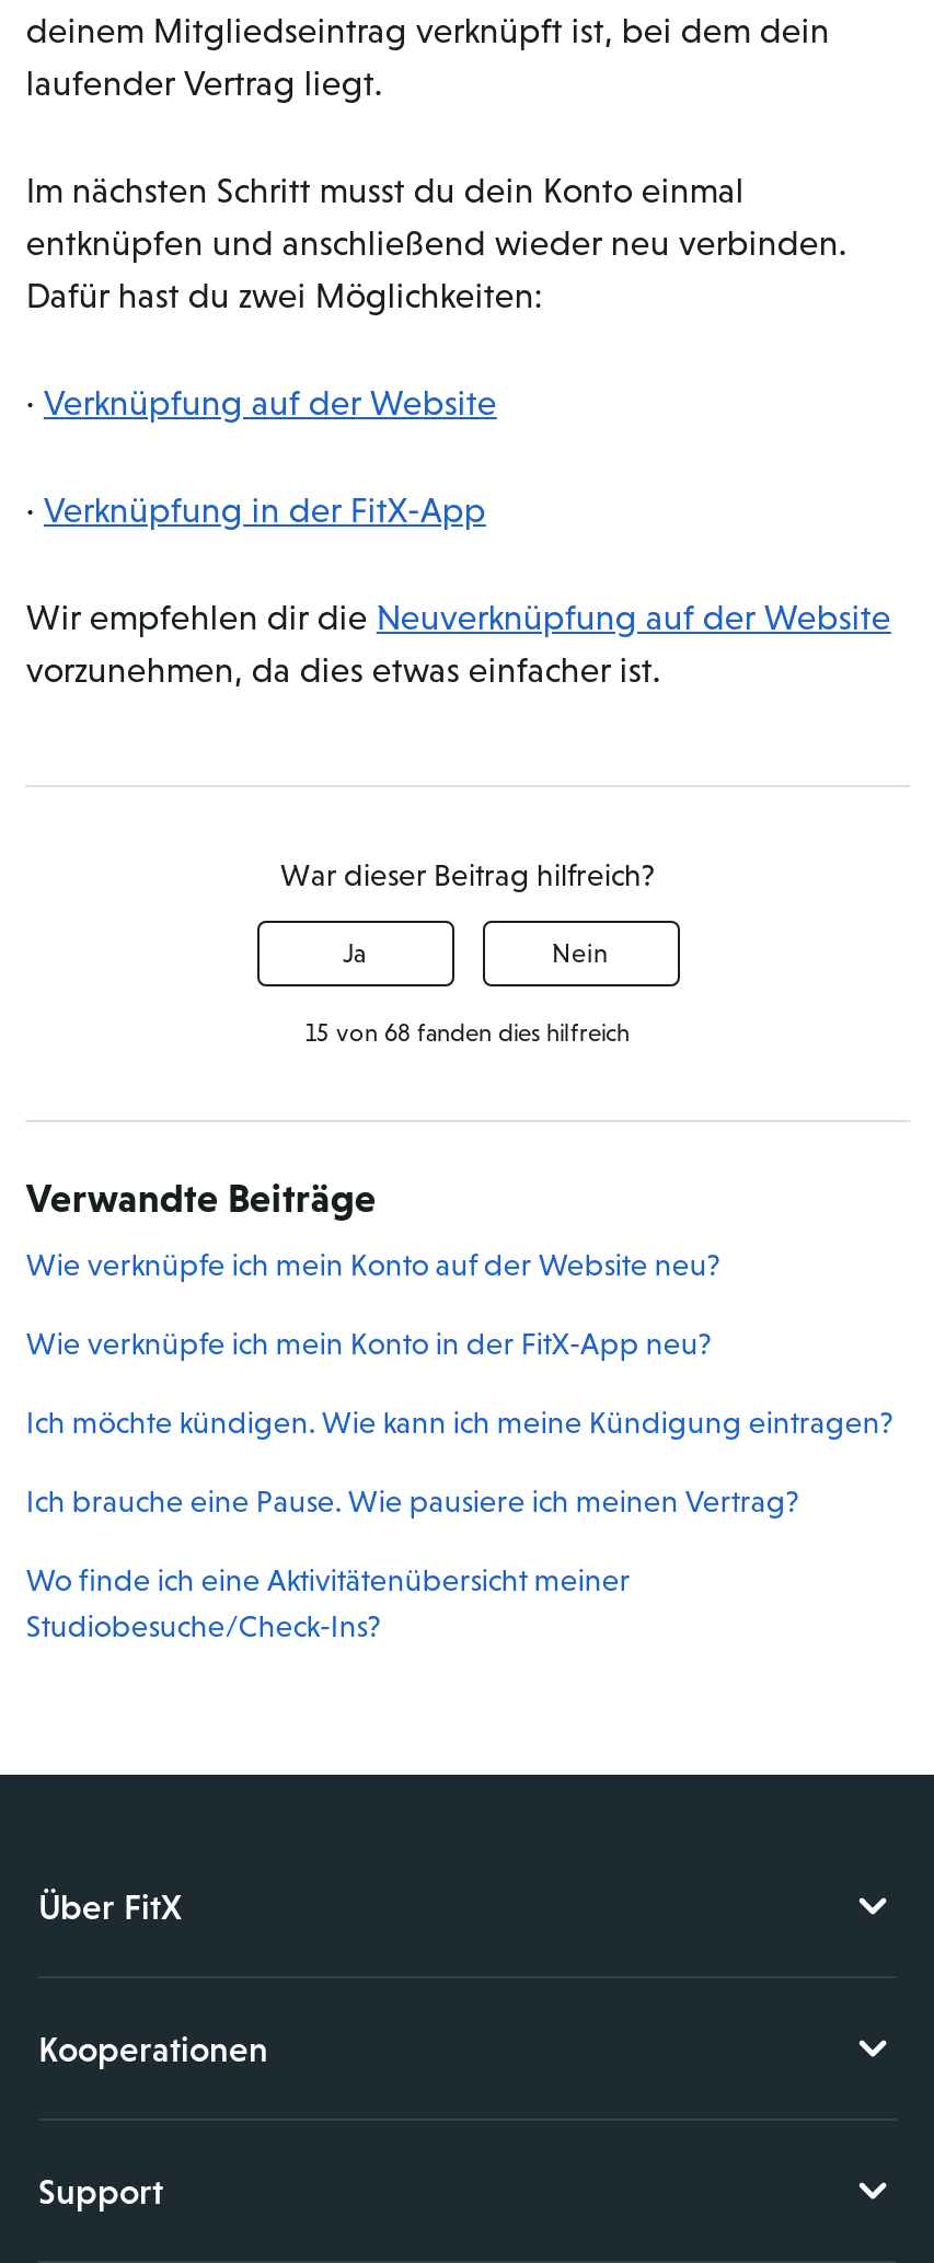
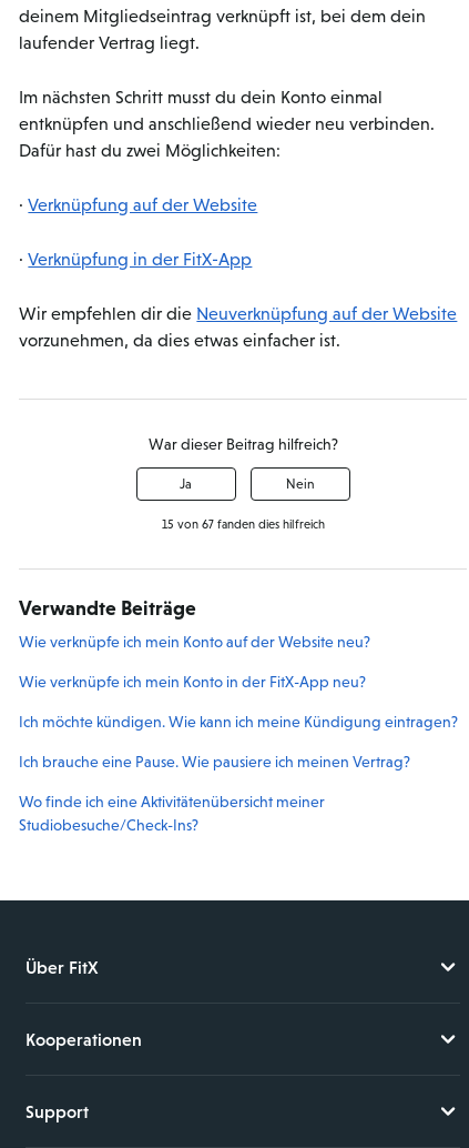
- 15 von 68 fanden dies hilfreich
+ 15 von 67 fanden dies hilfreich
